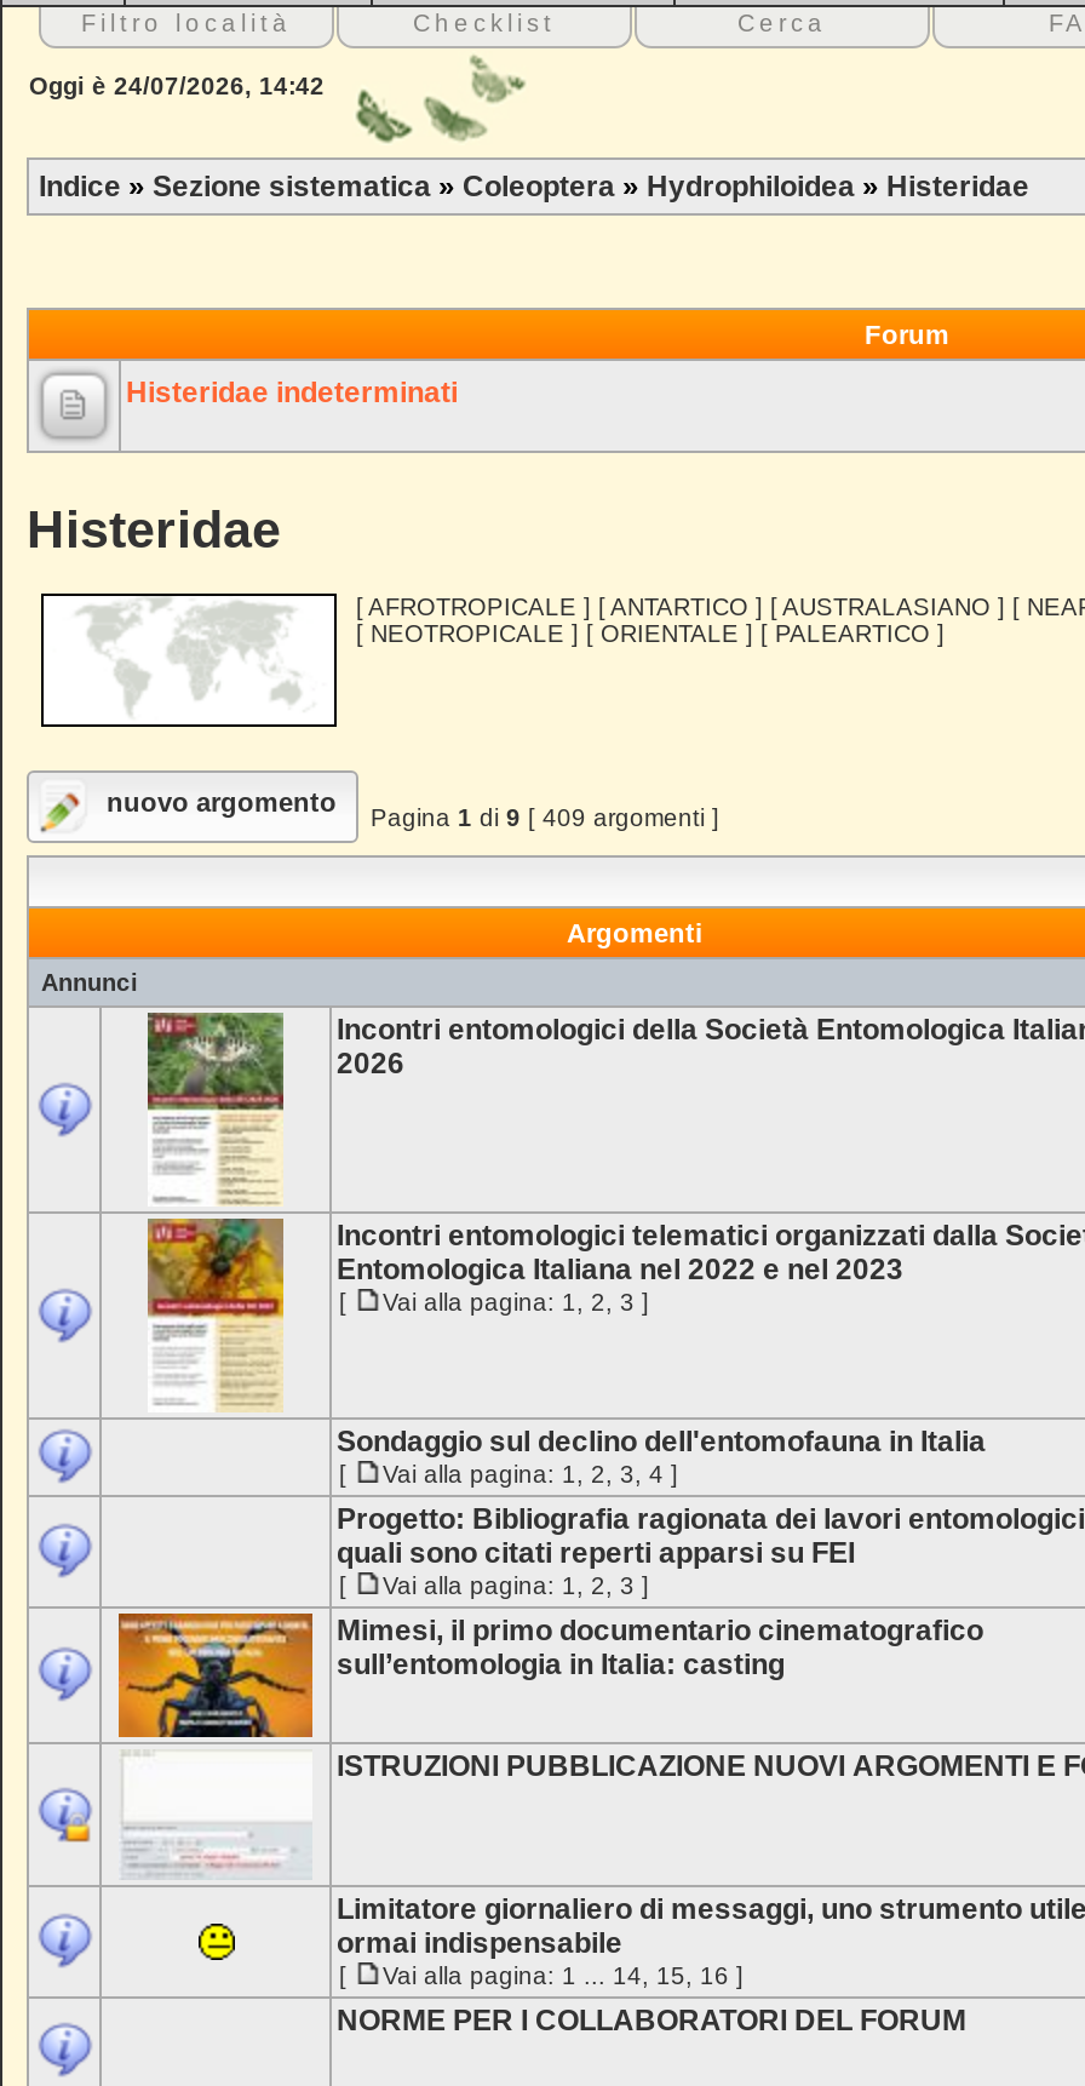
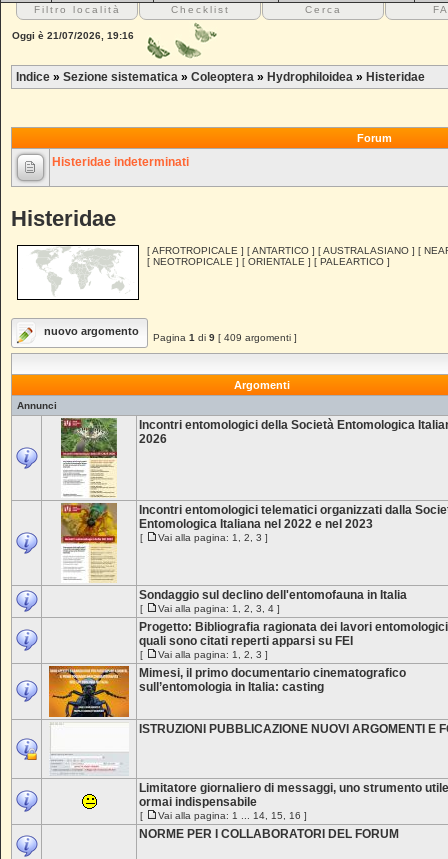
- Oggi è 24/07/2026, 14:42
+ Oggi è 21/07/2026, 19:16
